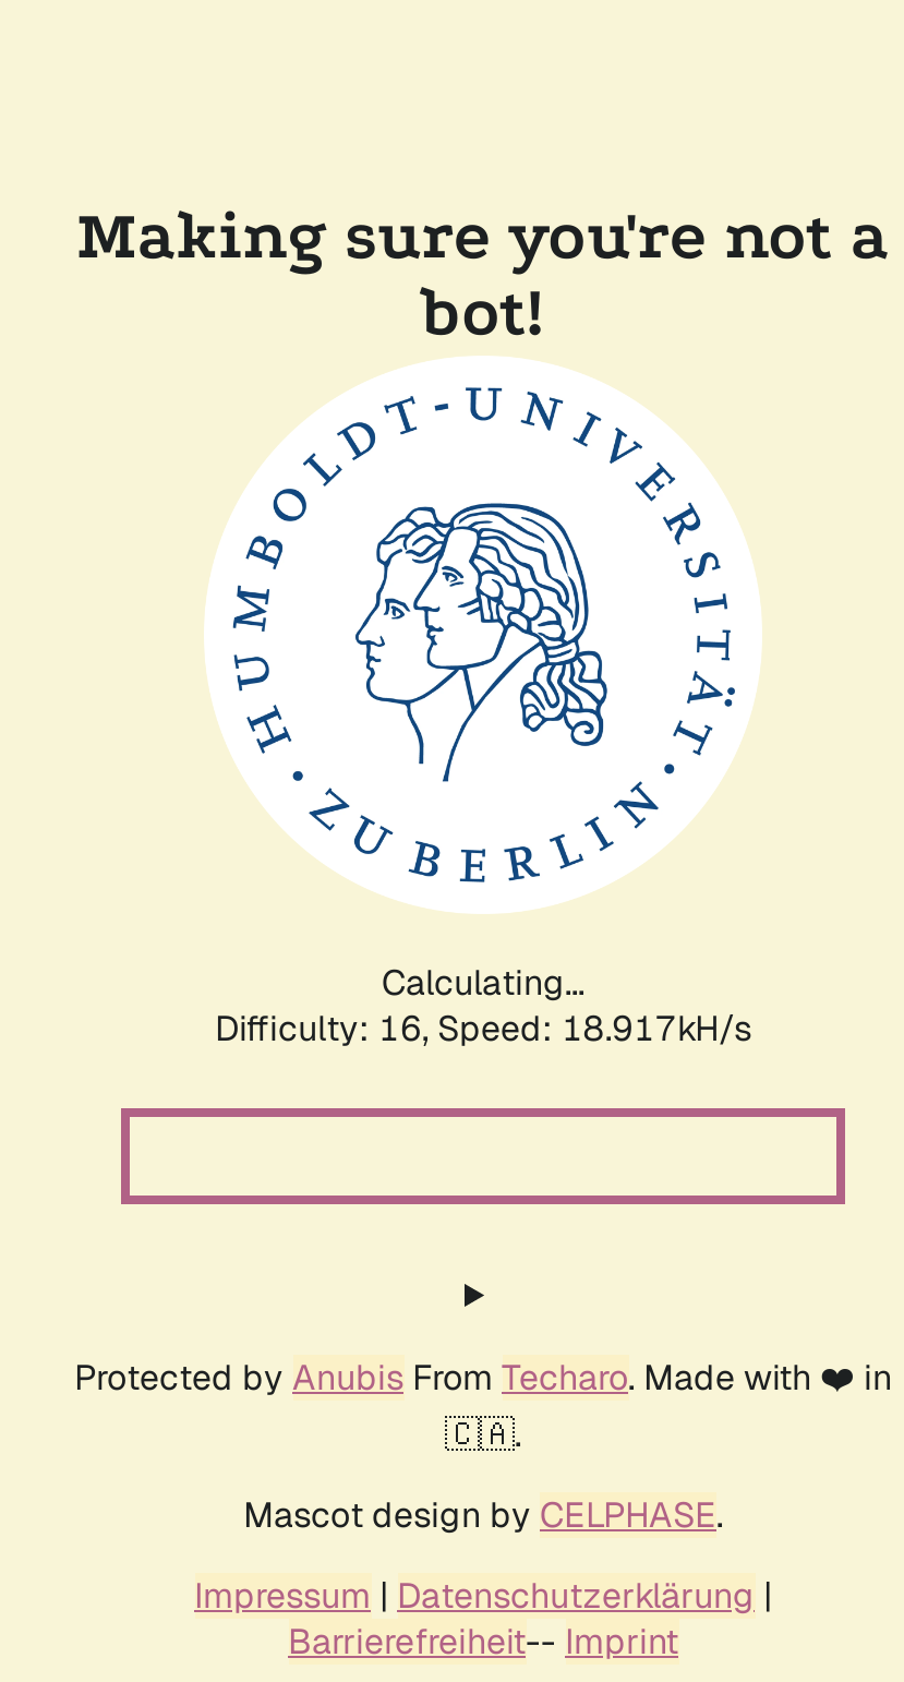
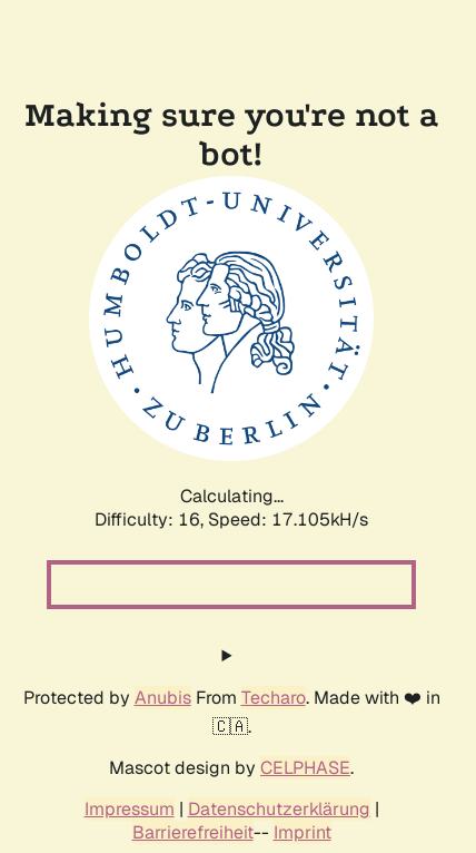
- Difficulty: 16, Speed: 18.917kH/s
+ Difficulty: 16, Speed: 17.105kH/s
